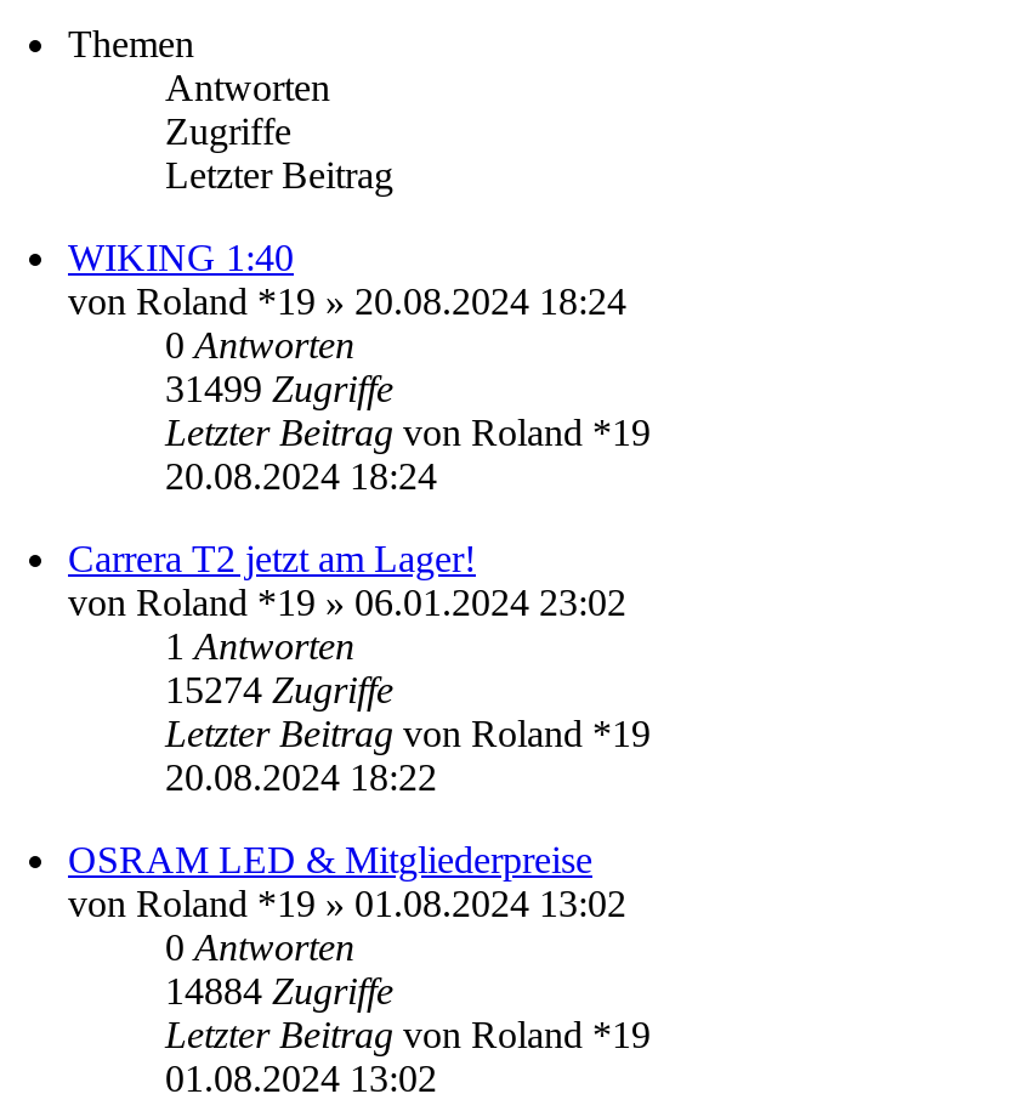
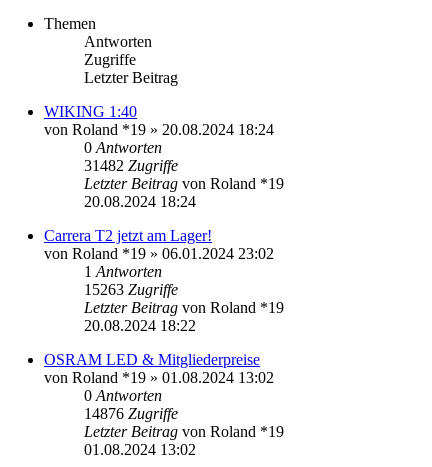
- 31499 Zugriffe
+ 31482 Zugriffe

- 15274 Zugriffe
+ 15263 Zugriffe

- 14884 Zugriffe
+ 14876 Zugriffe
